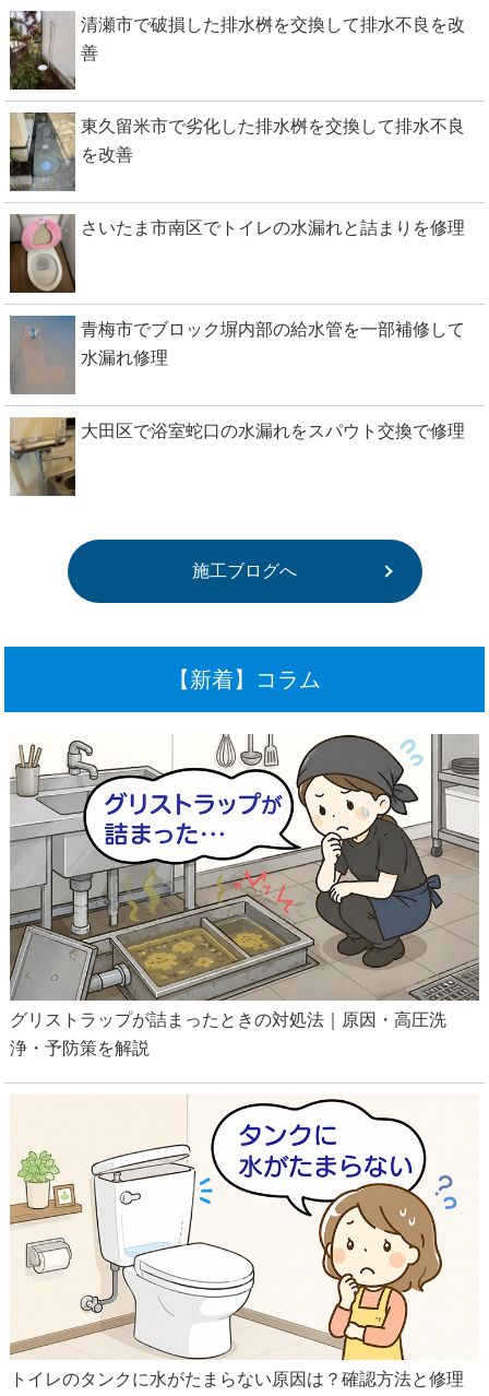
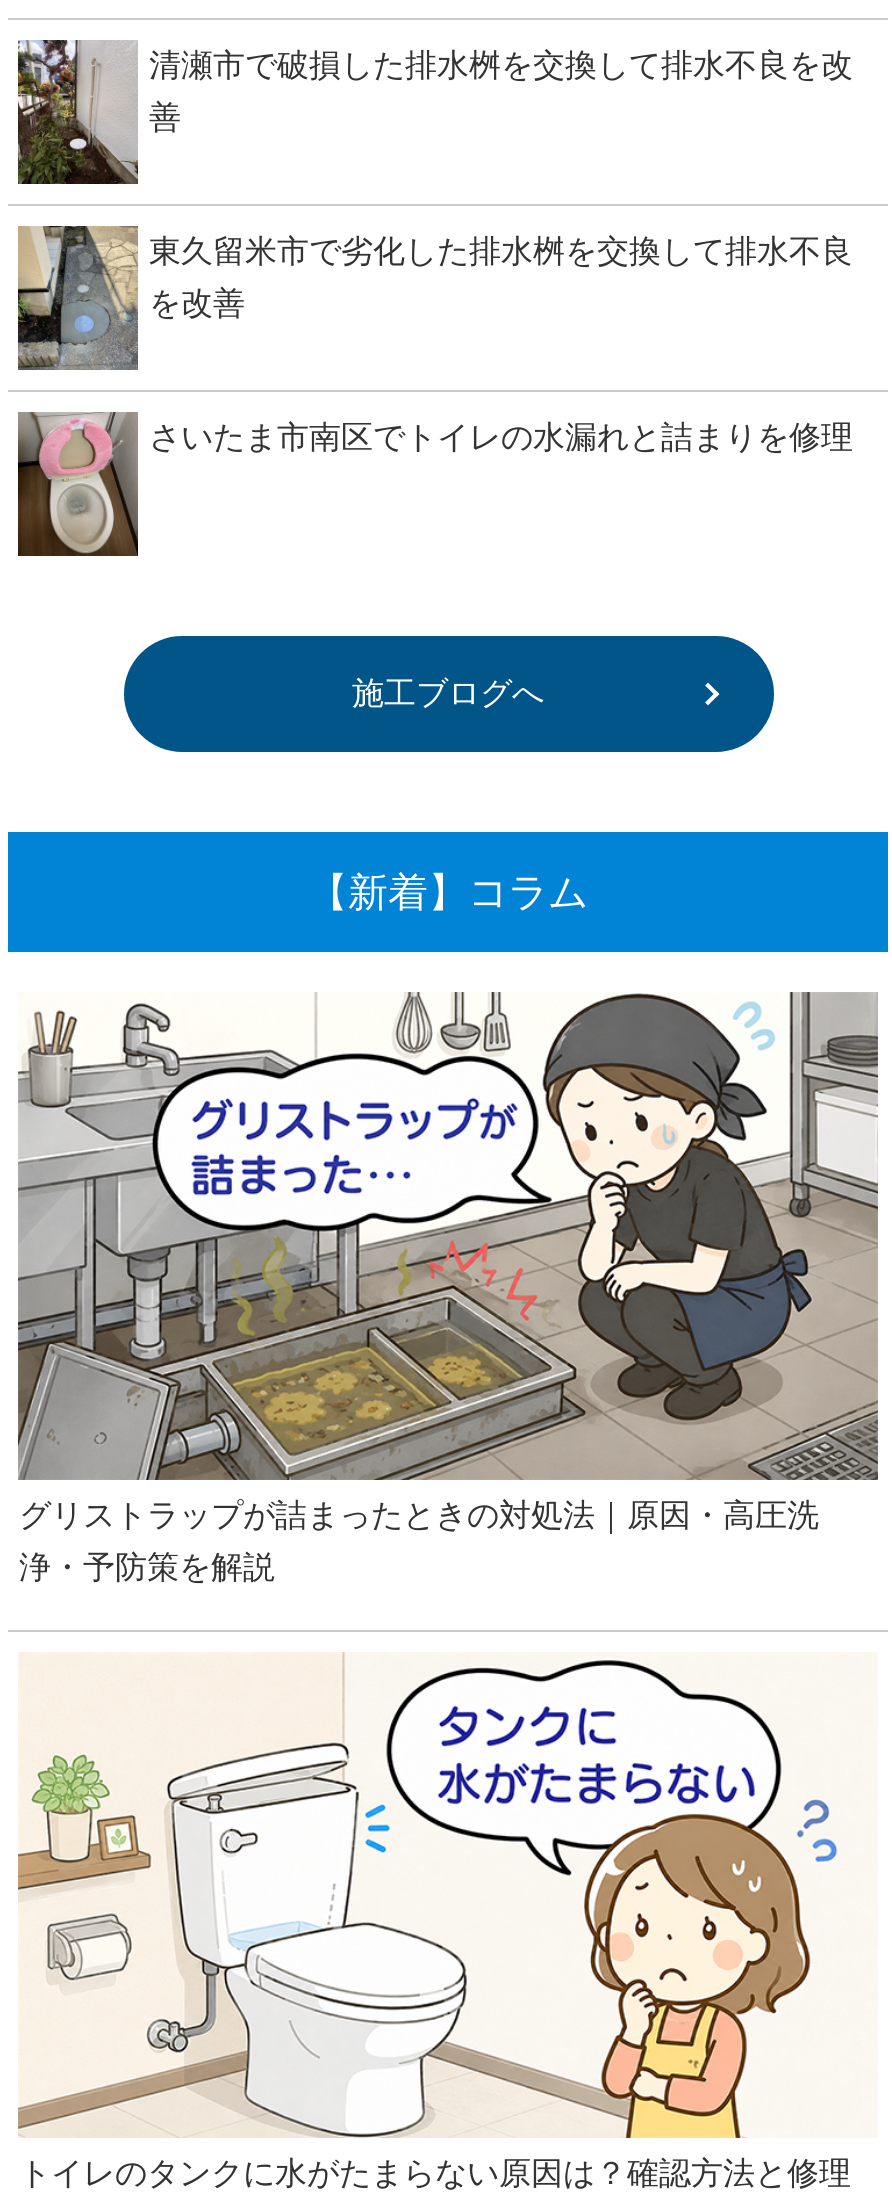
- [image]
- 青梅市でブロック塀内部の給水管を一部補修して
- 水漏れ修理

- [image]
- 大田区で浴室蛇口の水漏れをスパウト交換で修理
